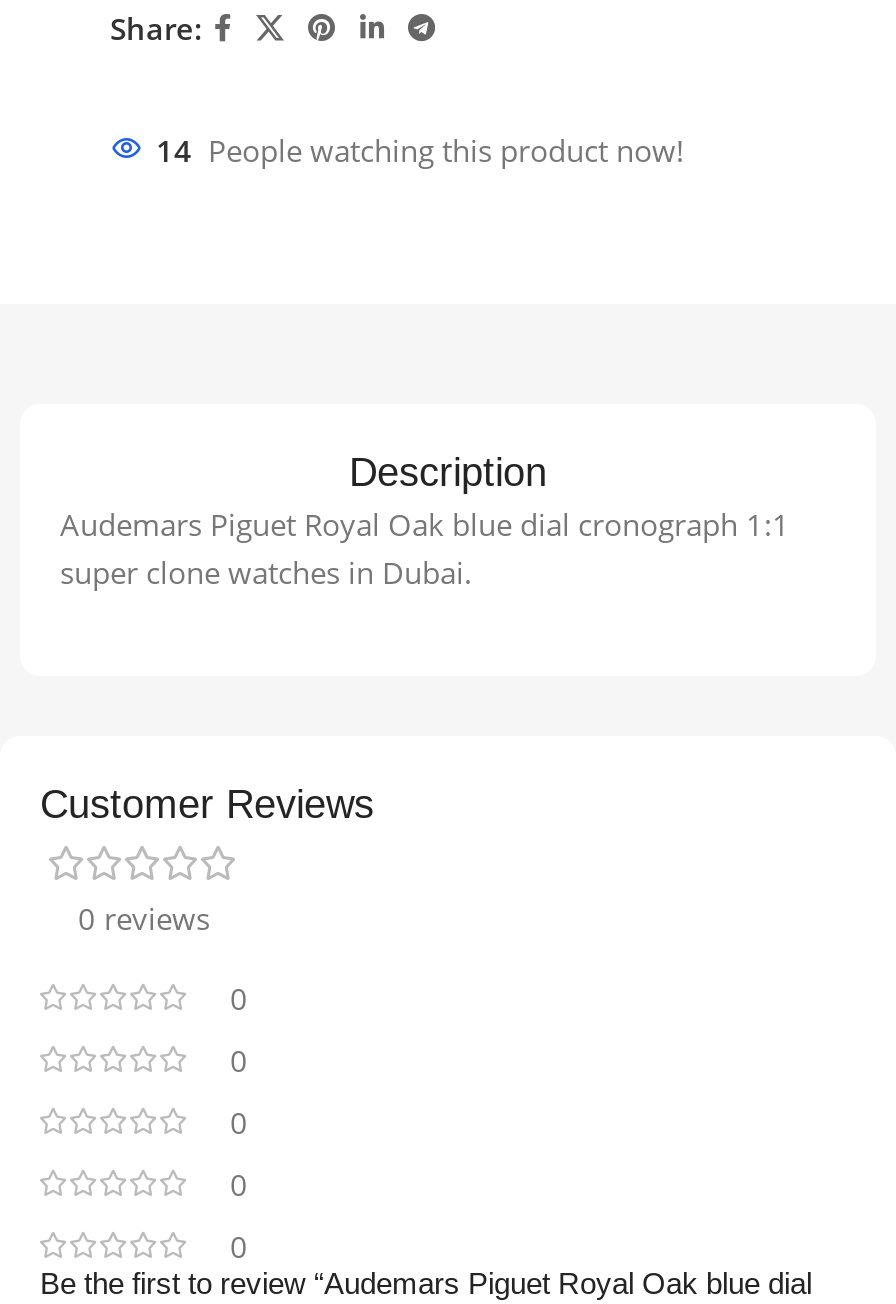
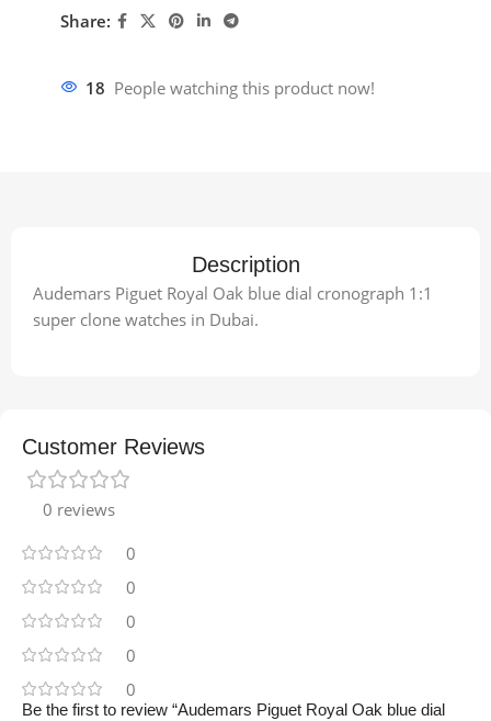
- 14 People watching this product now!
+ 18 People watching this product now!
